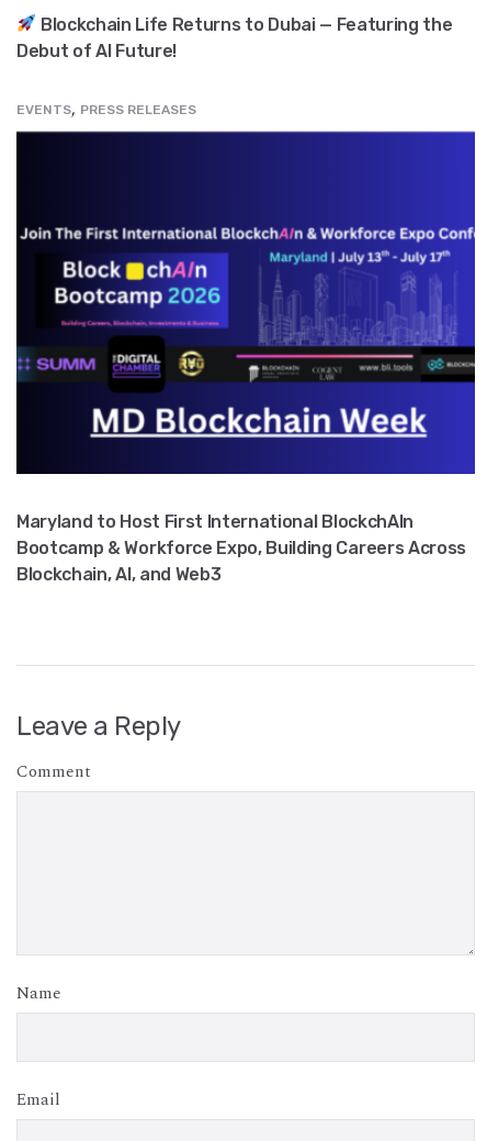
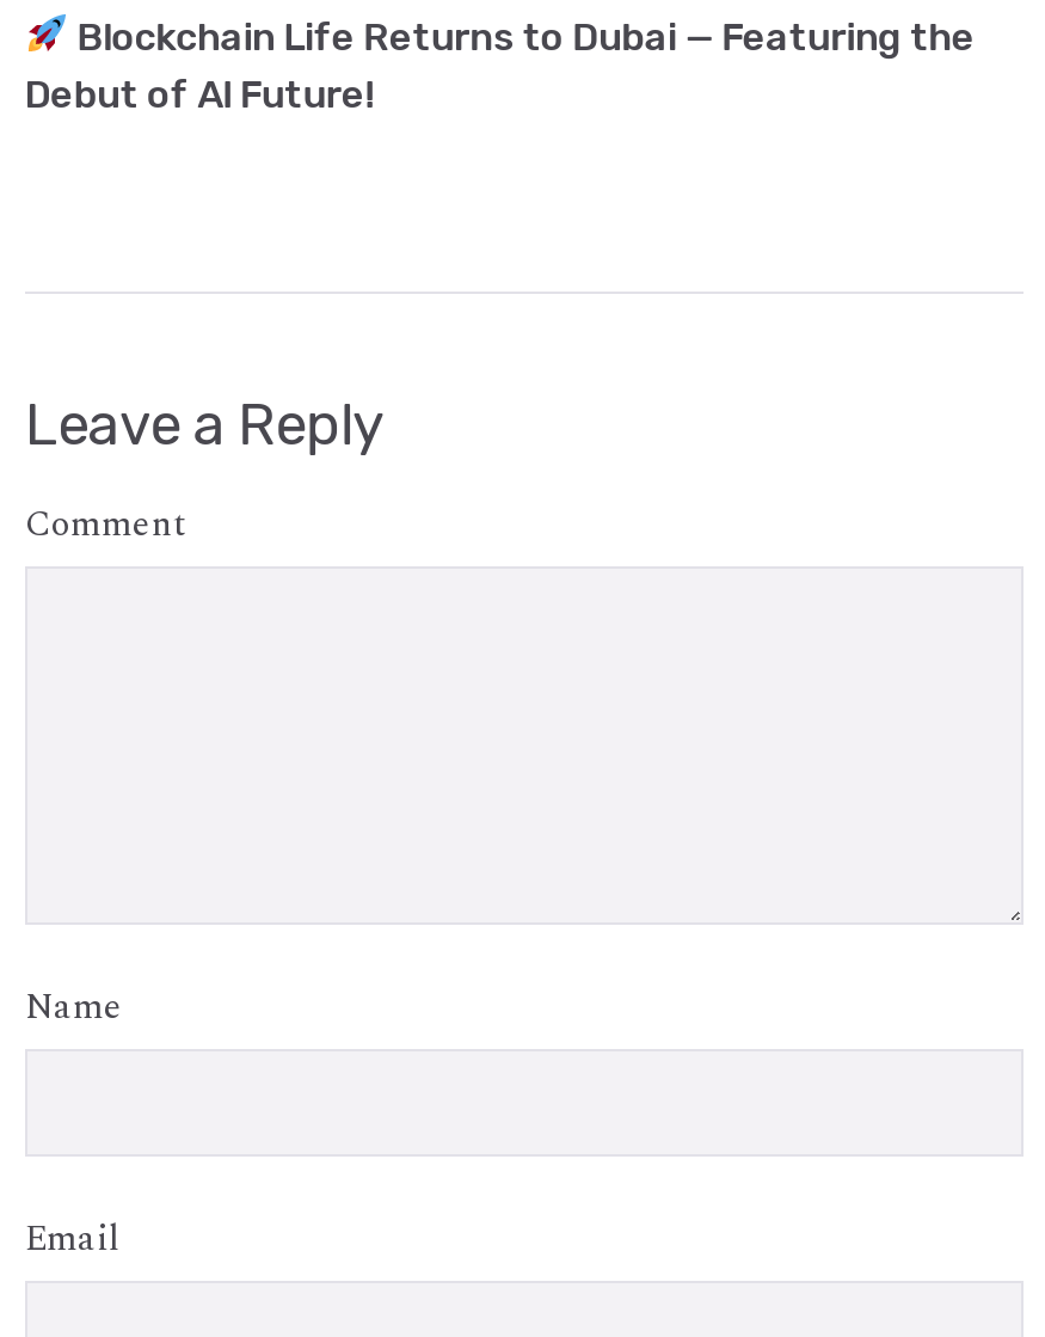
- EVENTS, PRESS RELEASES

- [image]
- Maryland to Host First International BlockchAIn
- Bootcamp & Workforce Expo, Building Careers Across
- Blockchain, AI, and Web3
